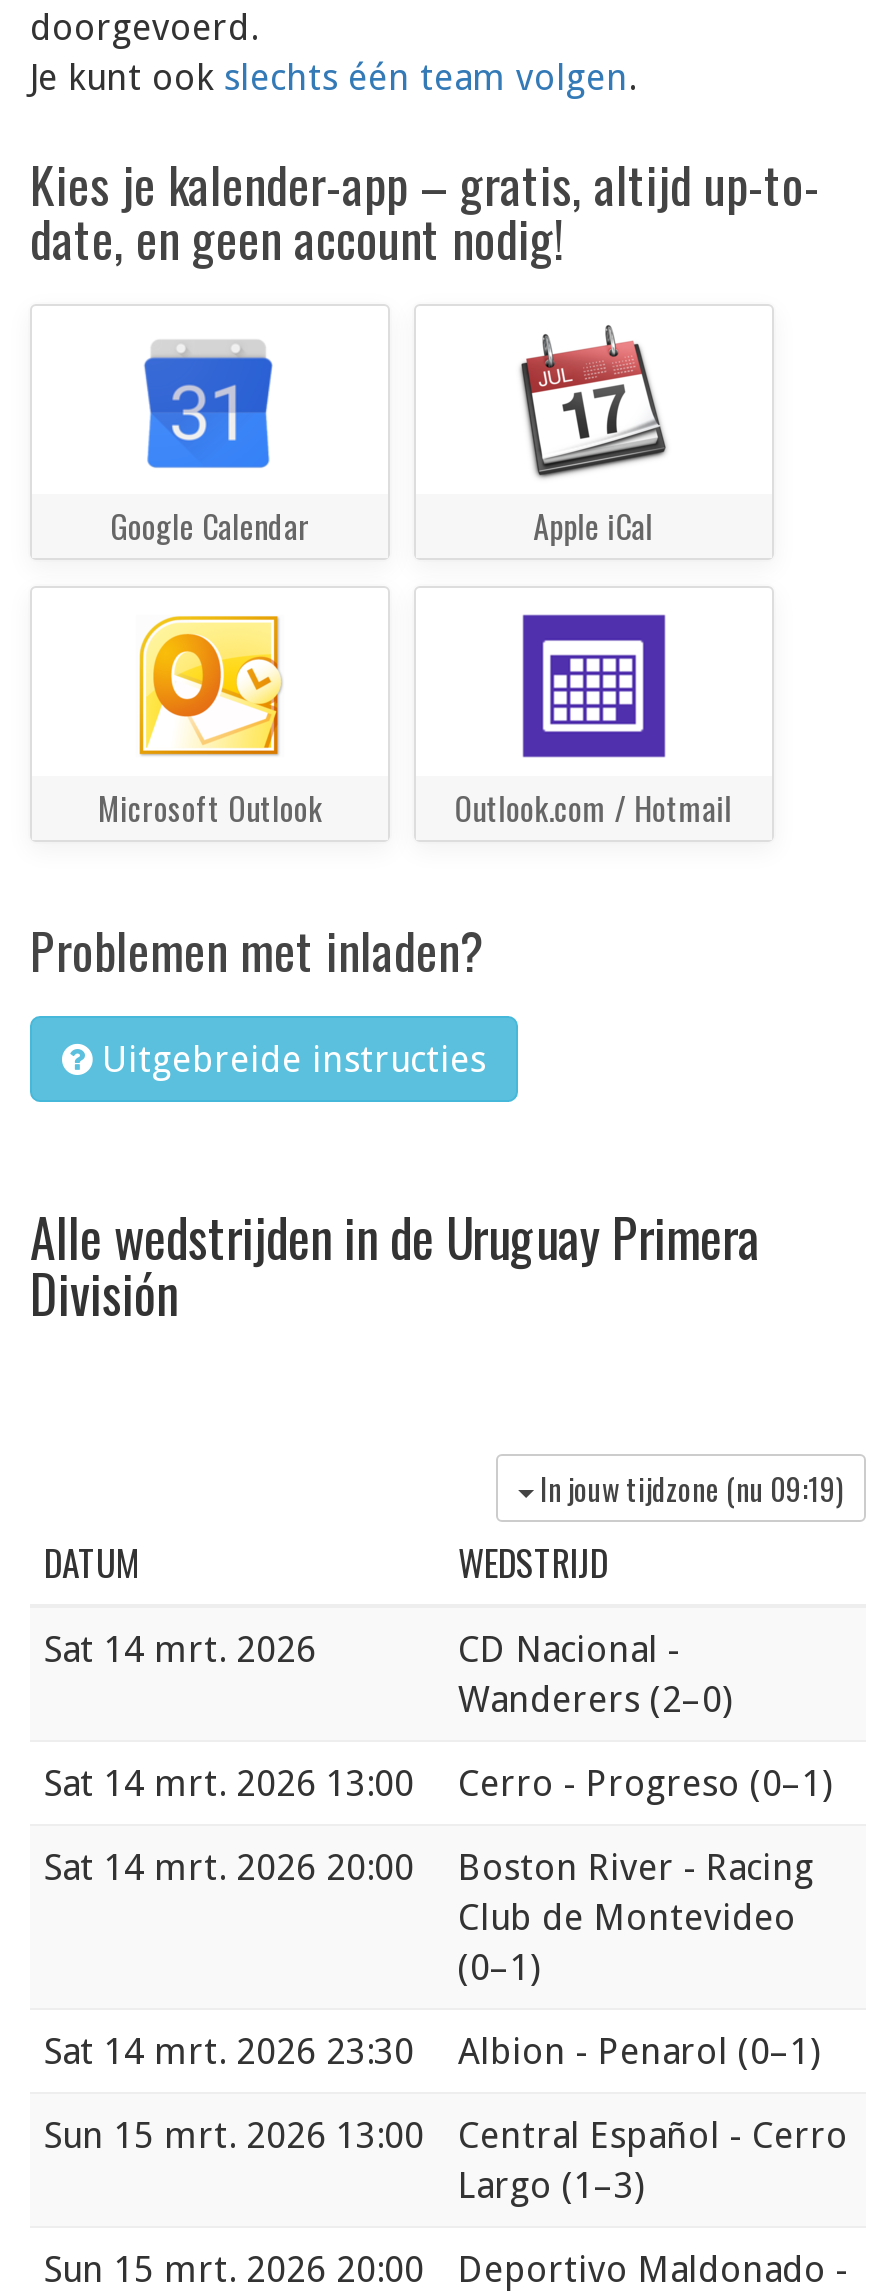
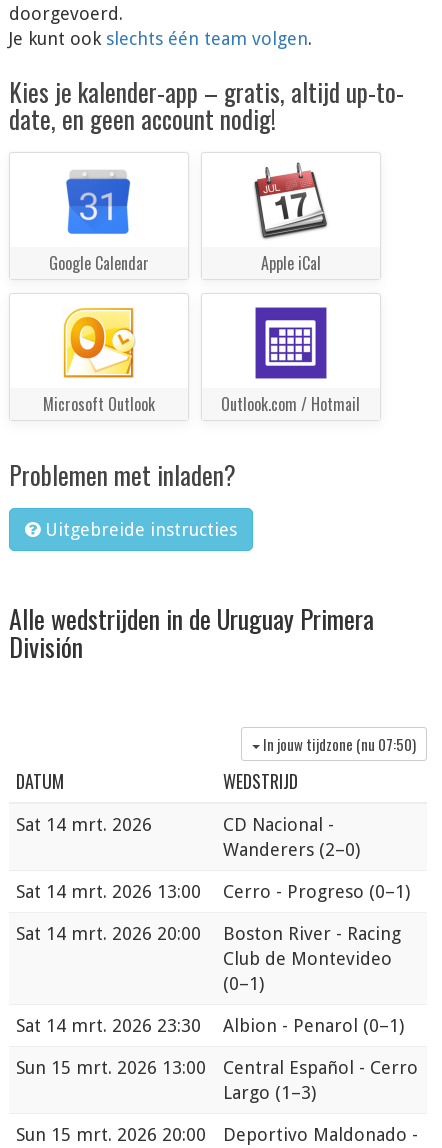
- In jouw tijdzone (nu 09:19)
+ In jouw tijdzone (nu 07:50)
